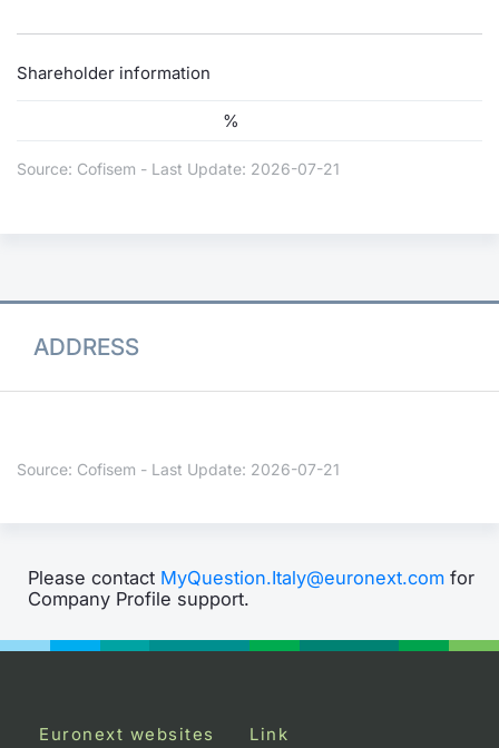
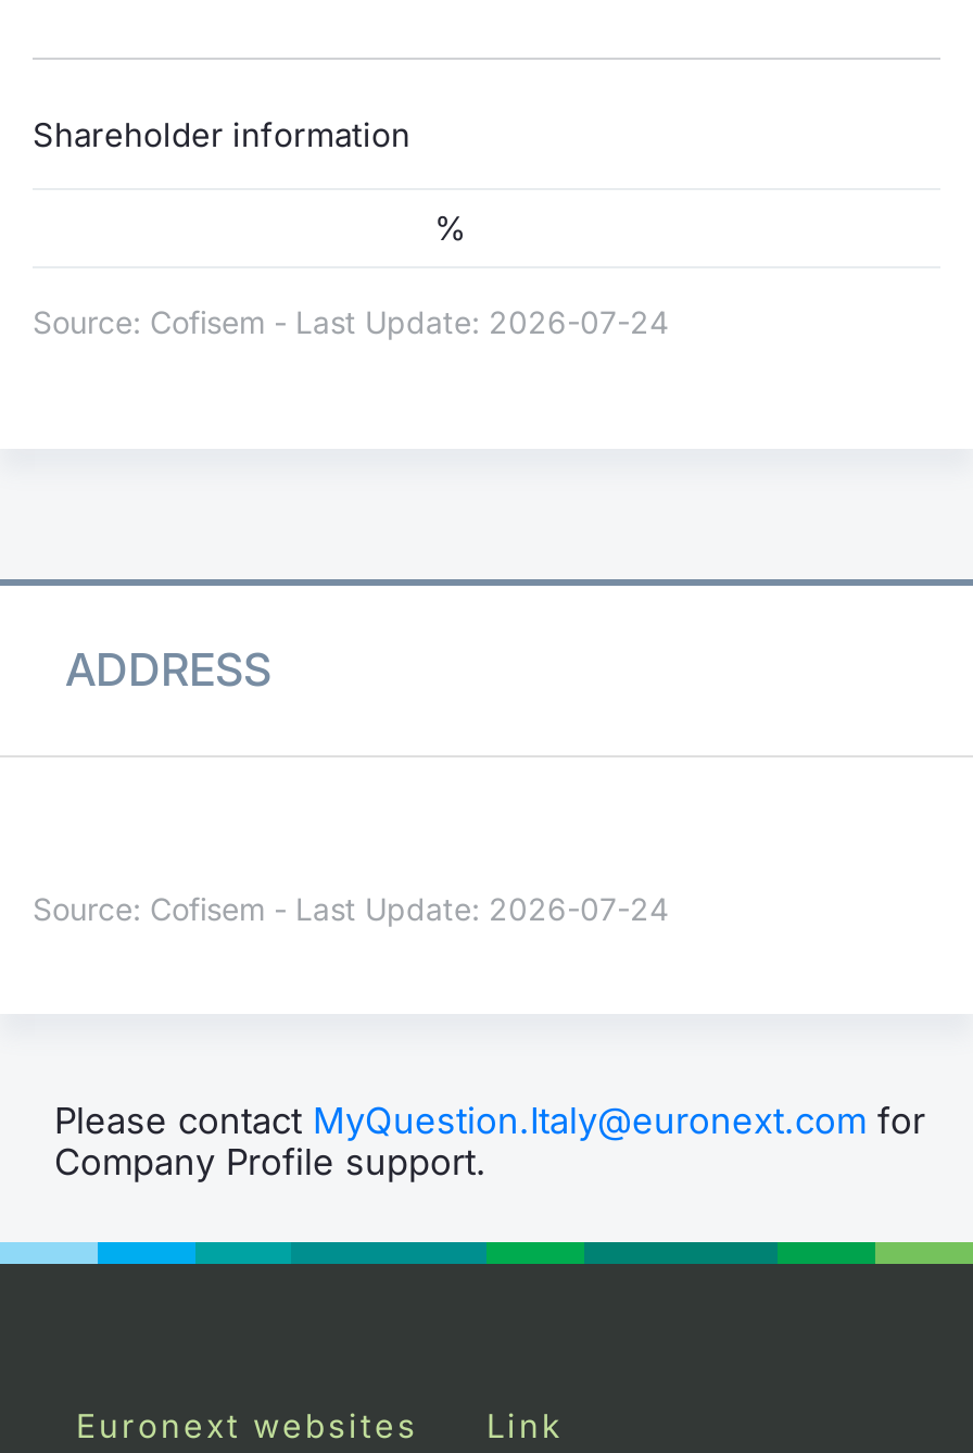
- Source: Cofisem - Last Update: 2026-07-21
+ Source: Cofisem - Last Update: 2026-07-24

- Source: Cofisem - Last Update: 2026-07-21
+ Source: Cofisem - Last Update: 2026-07-24
